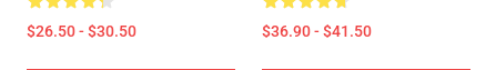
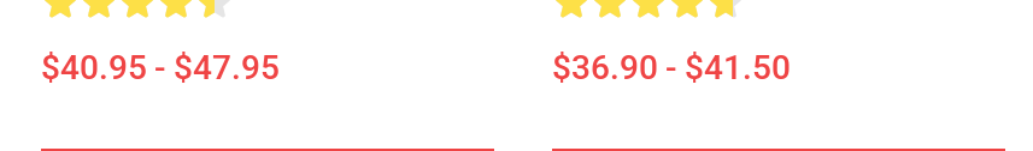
- $26.50 - $30.50
+ $40.95 - $47.95
